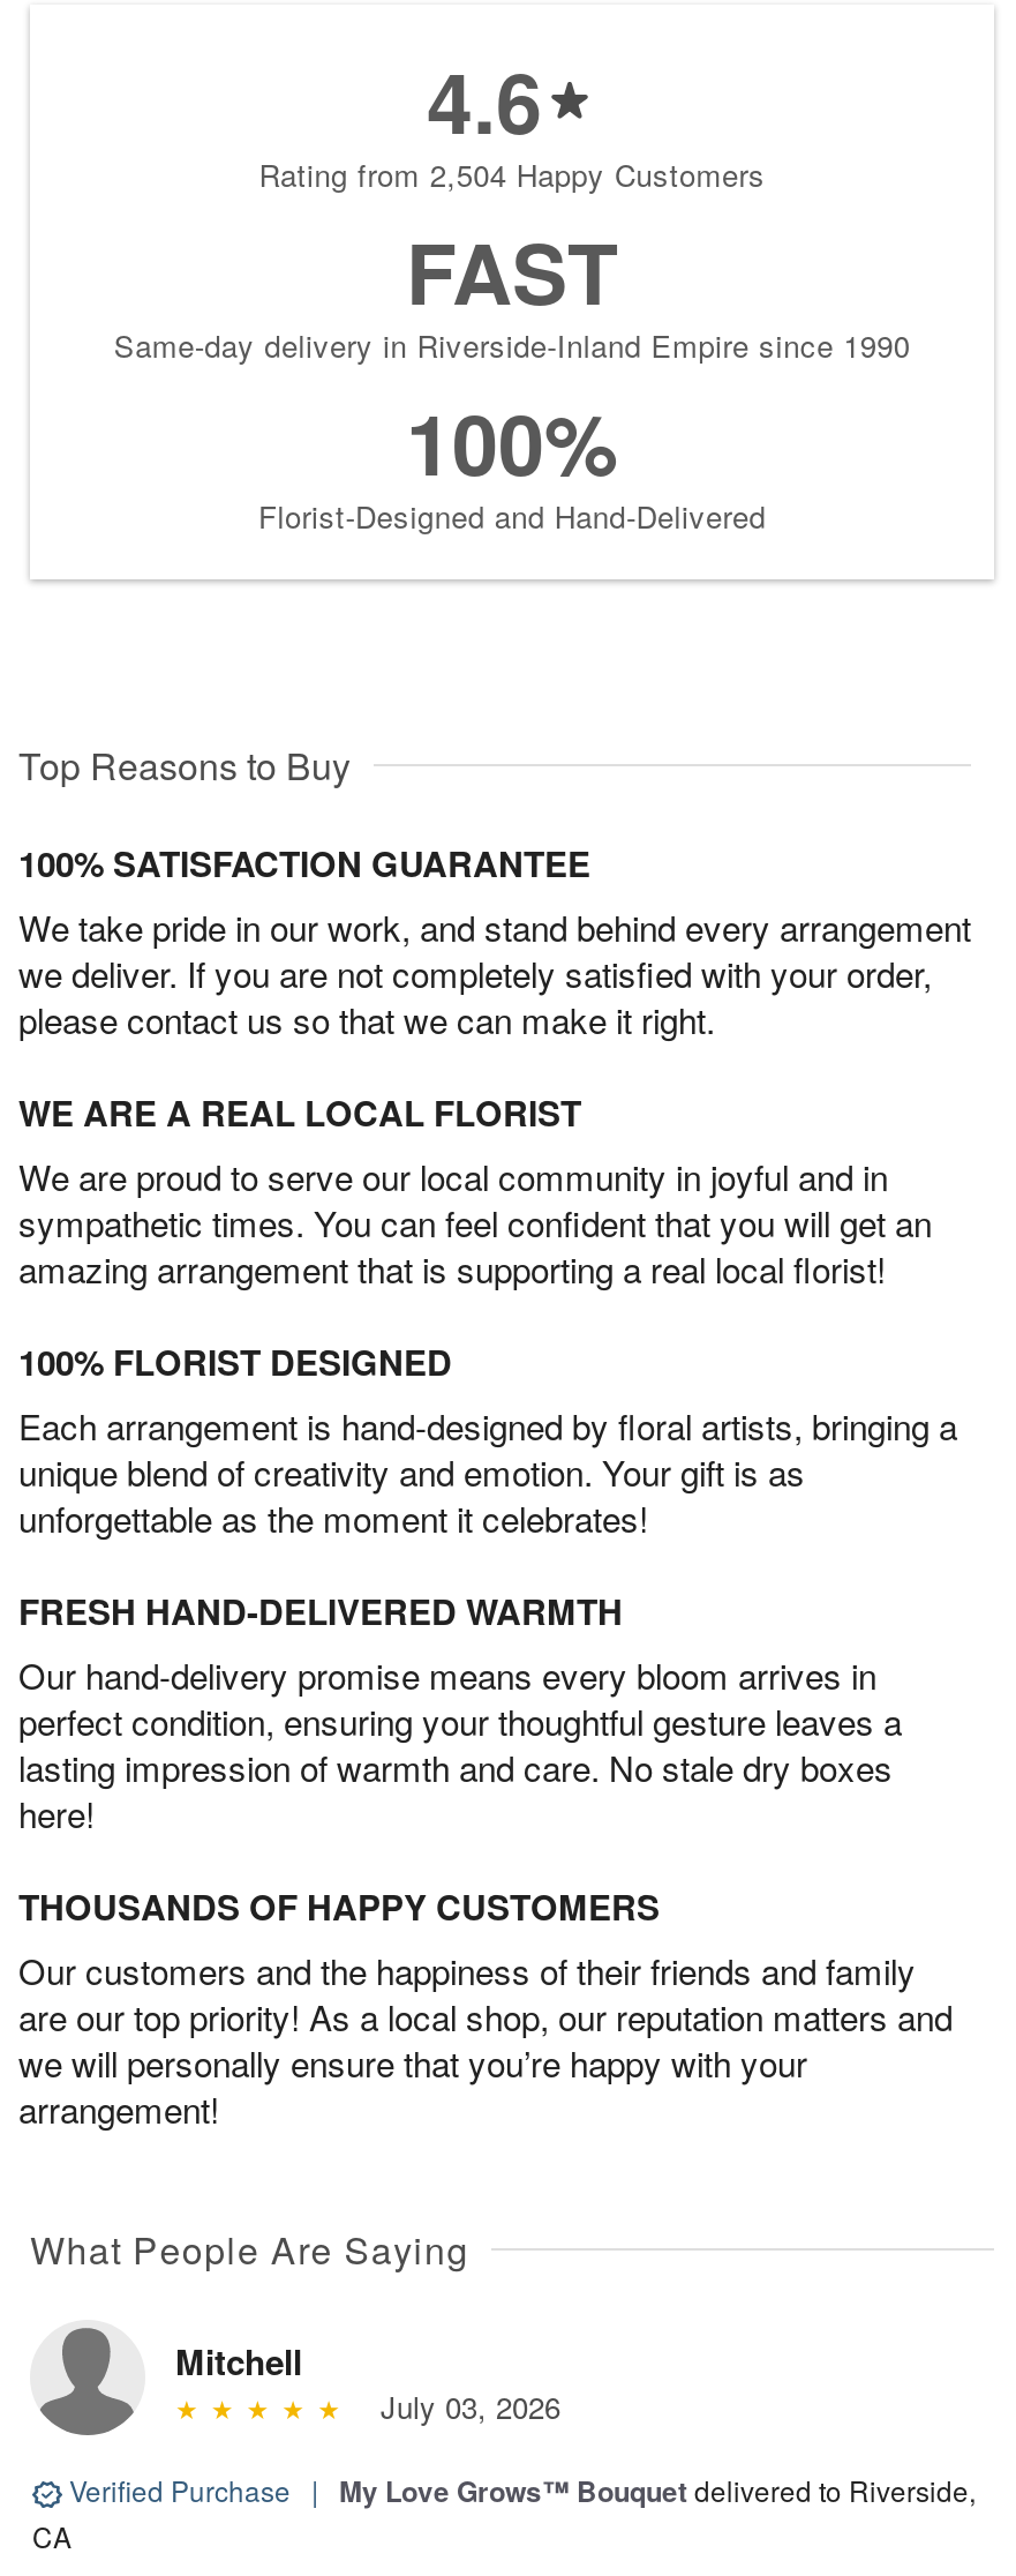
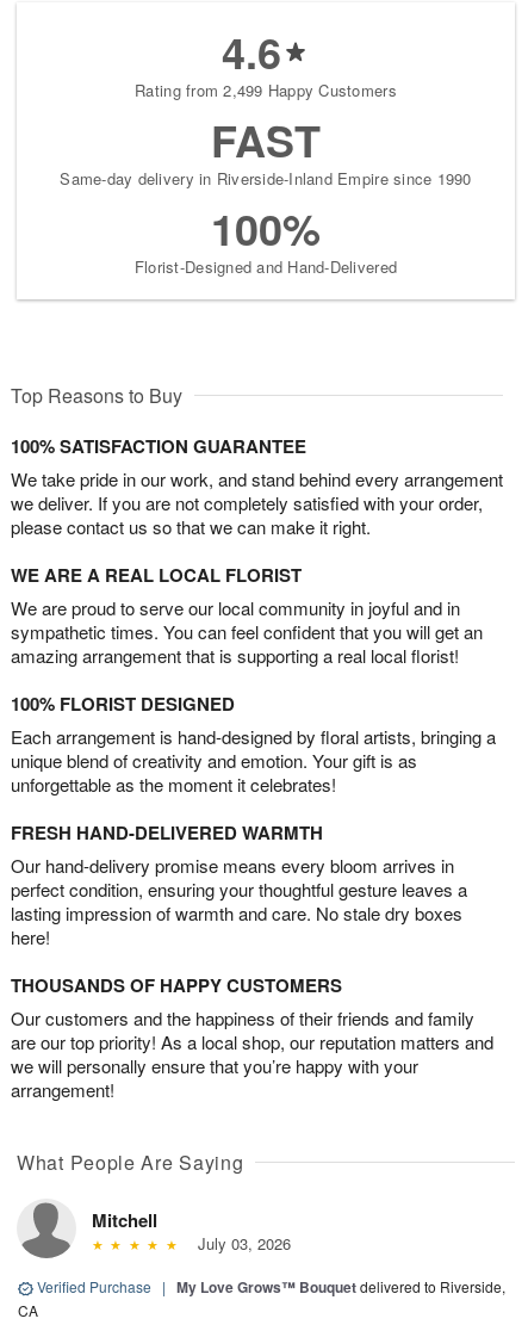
- Rating from 2,504 Happy Customers
+ Rating from 2,499 Happy Customers
